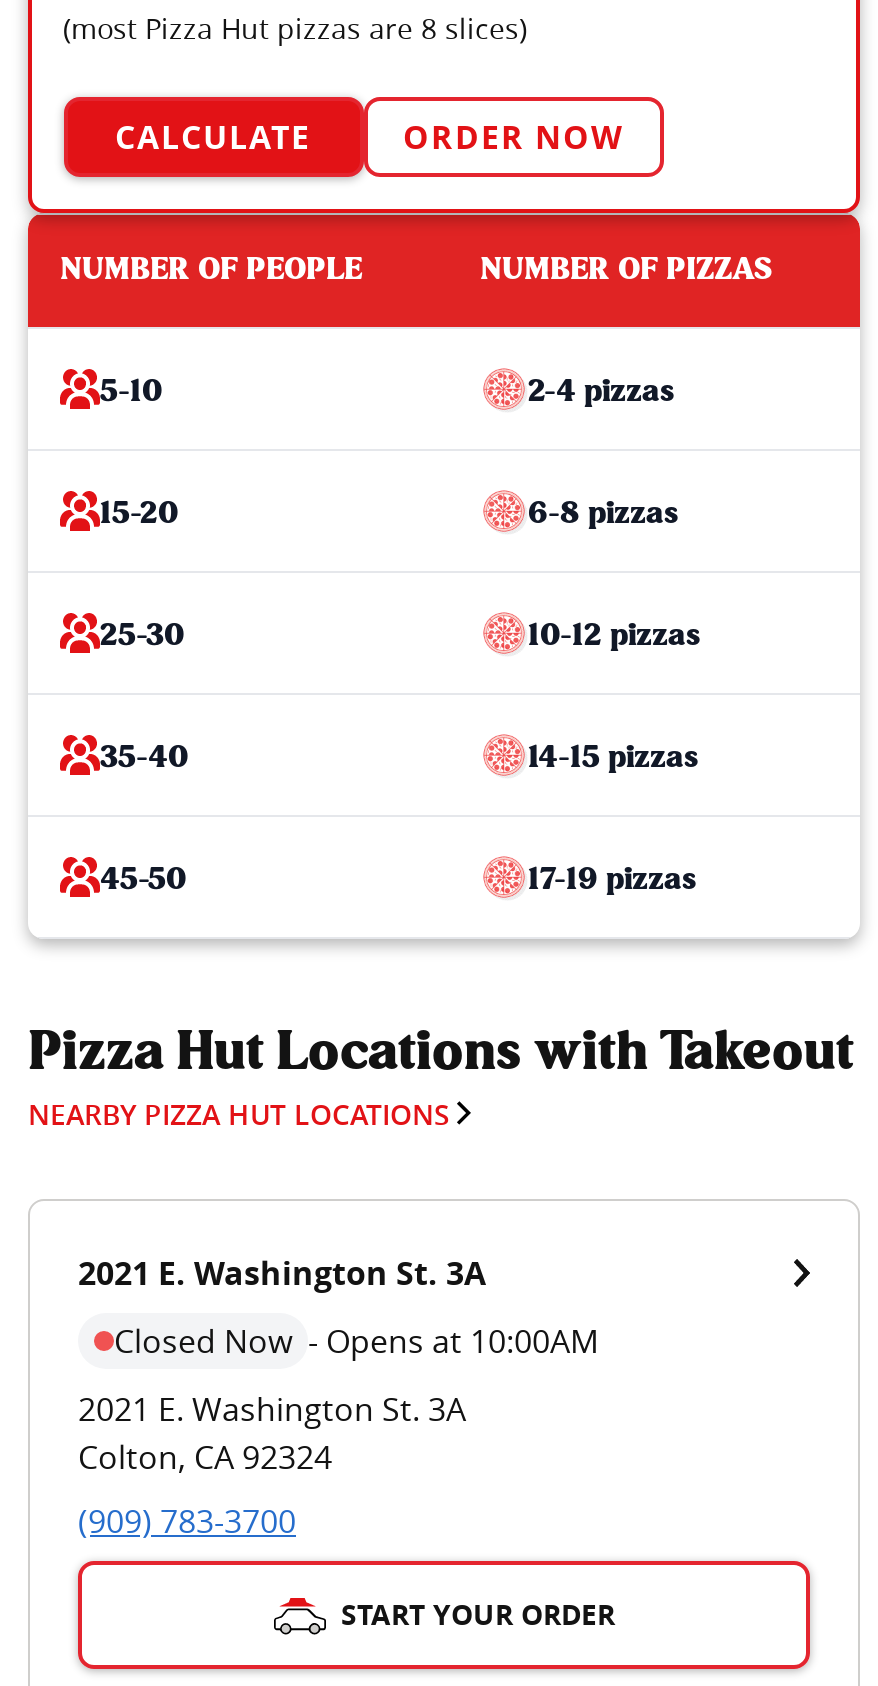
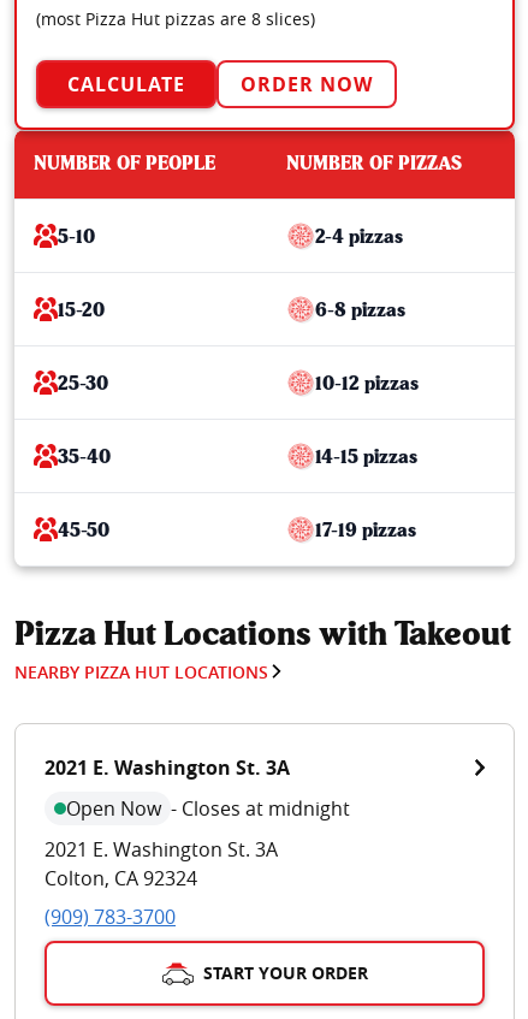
- Closed Now - Opens at 10:00AM
+ Open Now - Closes at midnight
